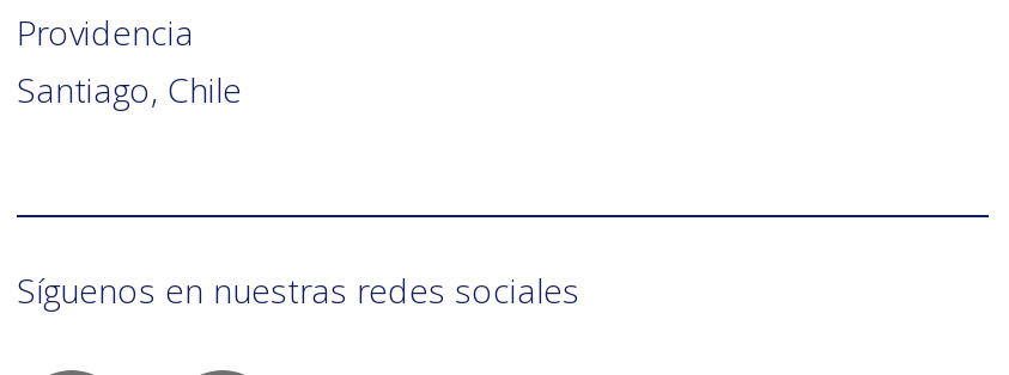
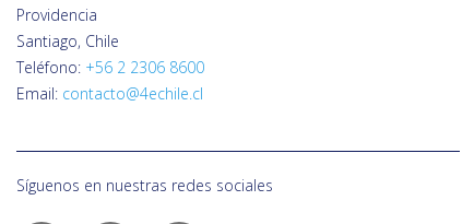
+ Teléfono: +56 2 2306 8600
+ Email: contacto@4echile.cl
